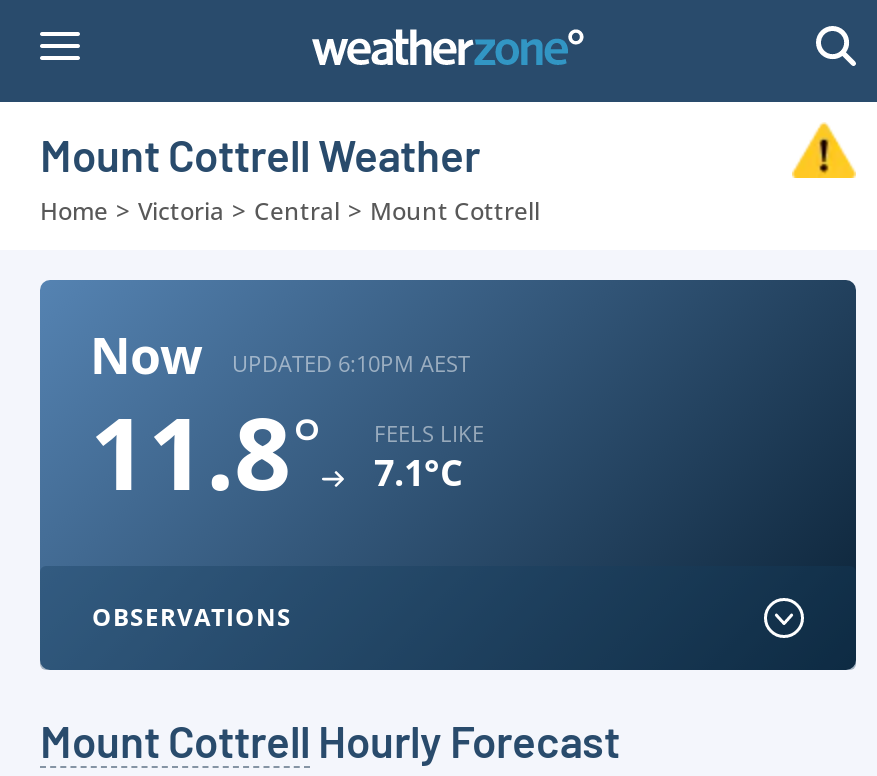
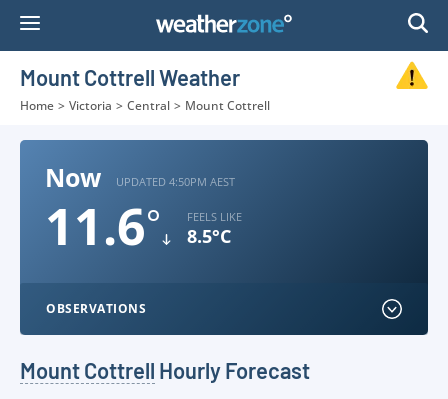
- UPDATED 6:10PM AEST
+ UPDATED 4:50PM AEST

- 11.8°
+ 11.6°

- 7.1°C
+ 8.5°C
